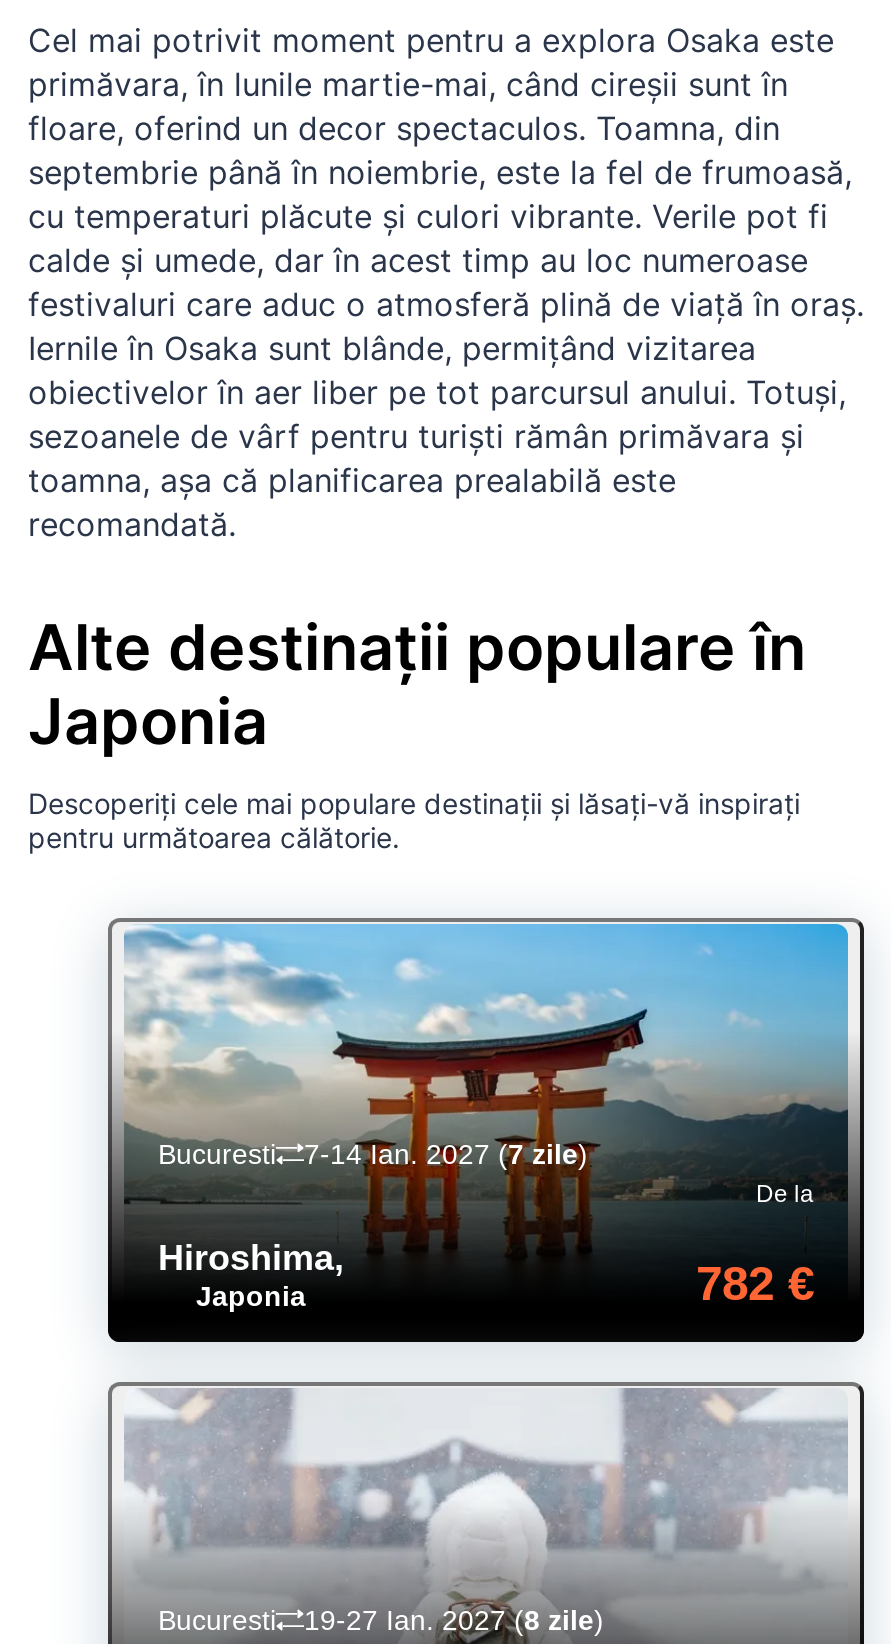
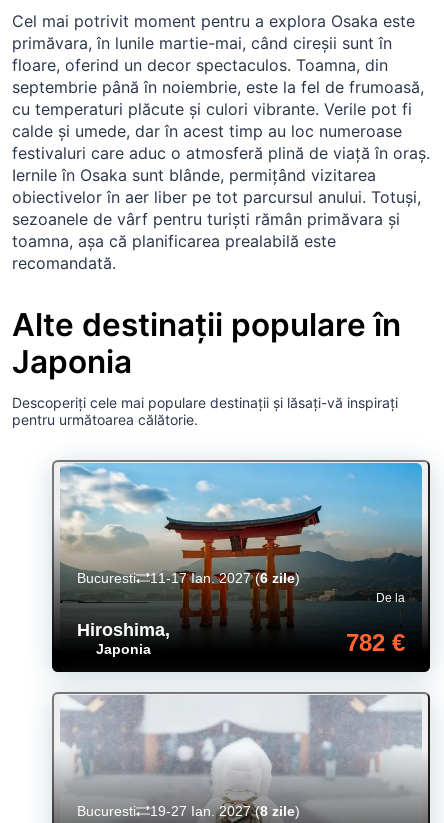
- Bucuresti 7-14 Ian. 2027 (7 zile)
+ Bucuresti 11-17 Ian. 2027 (6 zile)
